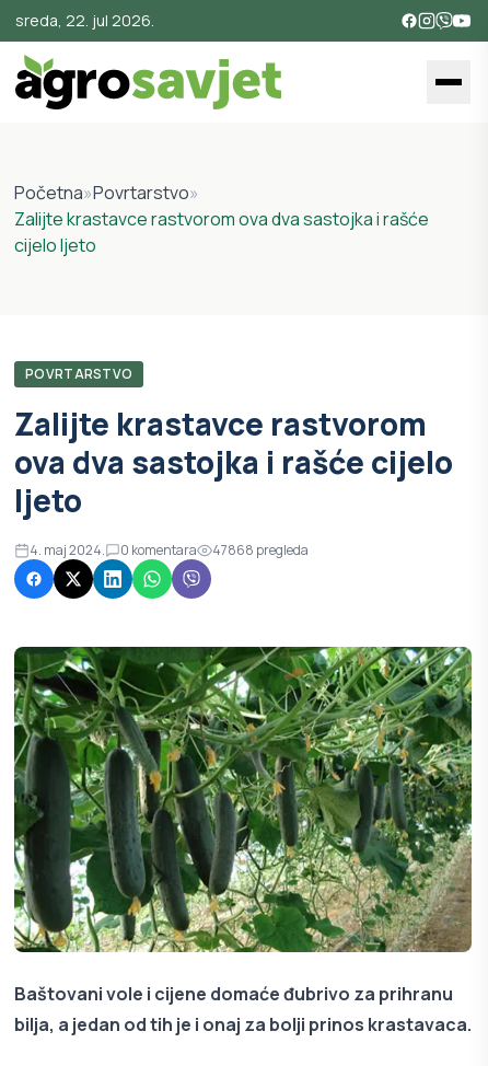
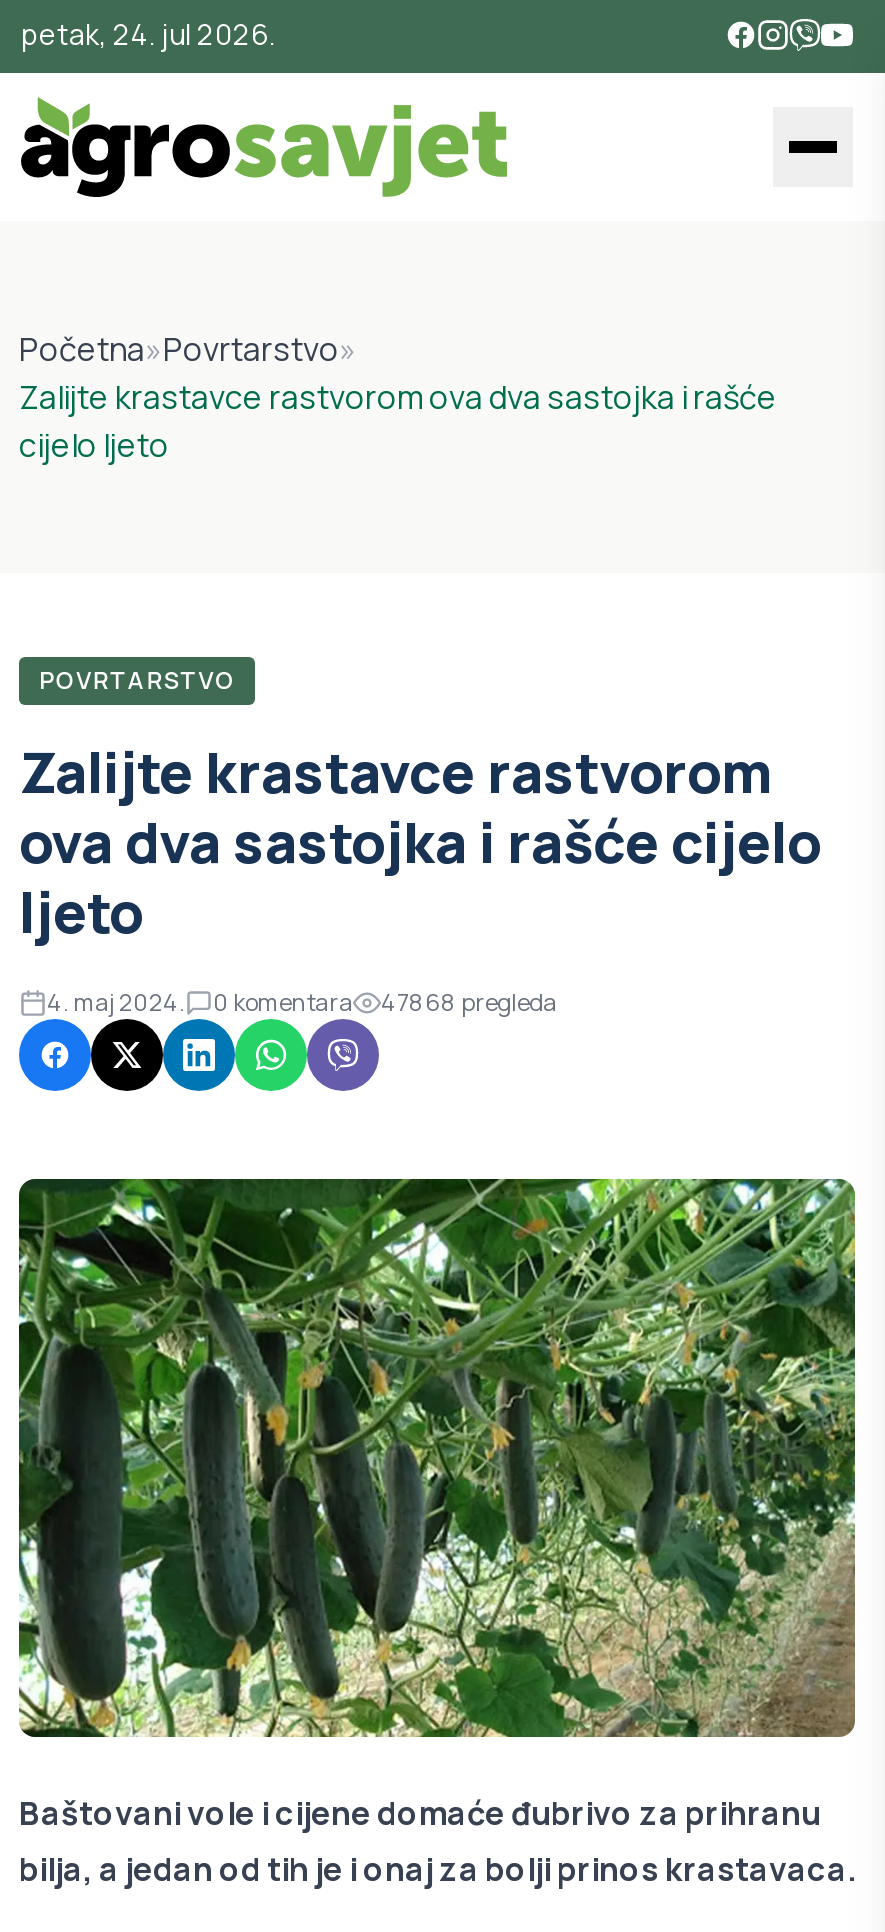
- sreda, 22. jul 2026.
+ petak, 24. jul 2026.
